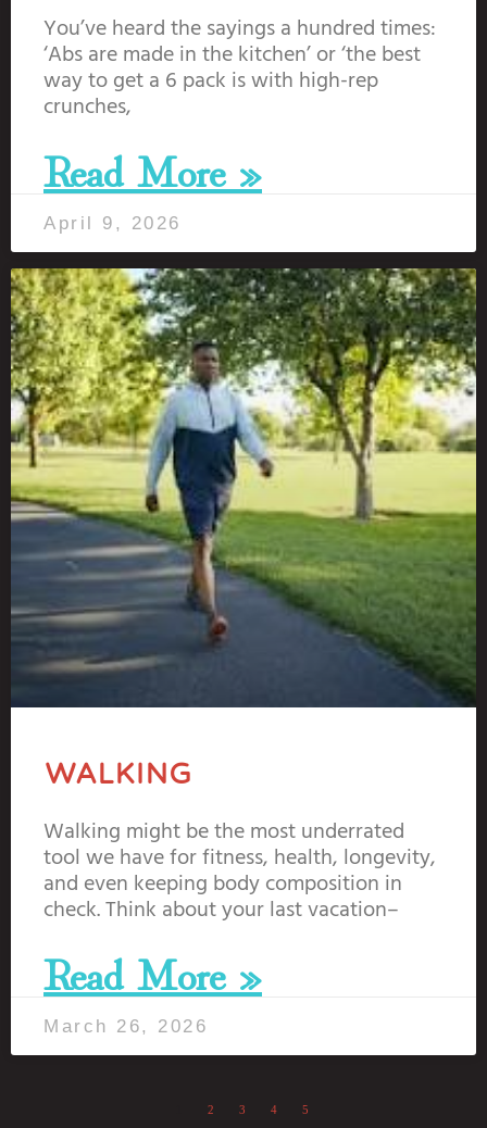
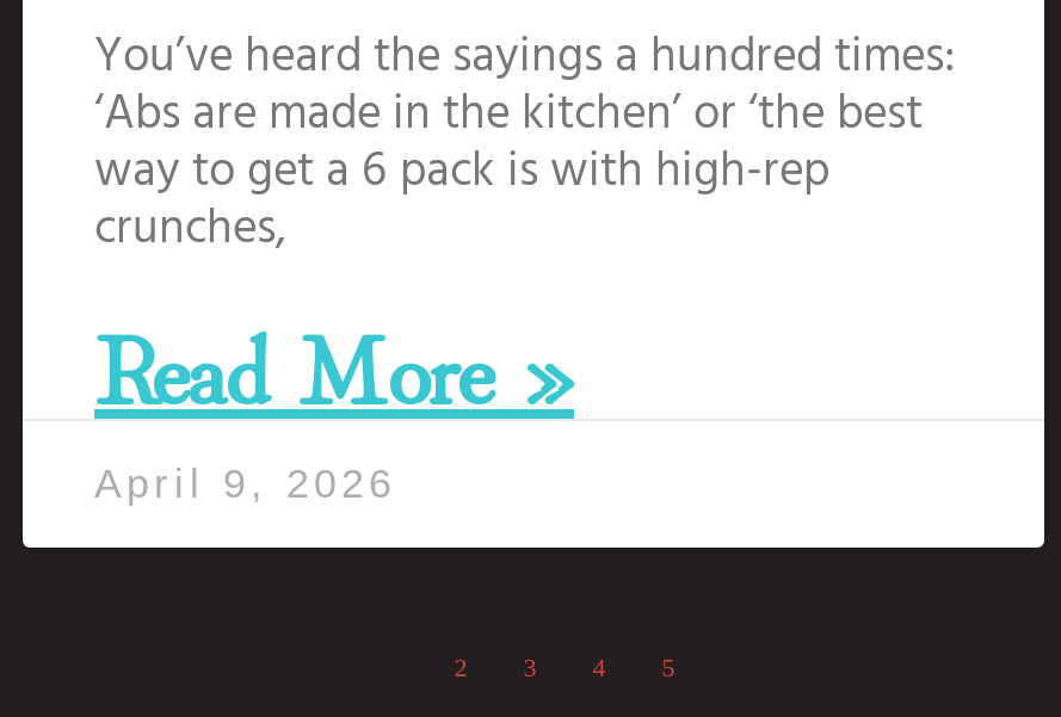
- [image]

- WALKING
- Walking might be the most underrated
- tool we have for fitness, health, longevity,
- and even keeping body composition in
- check. Think about your last vacation–
- Read More »
- March 26, 2026
